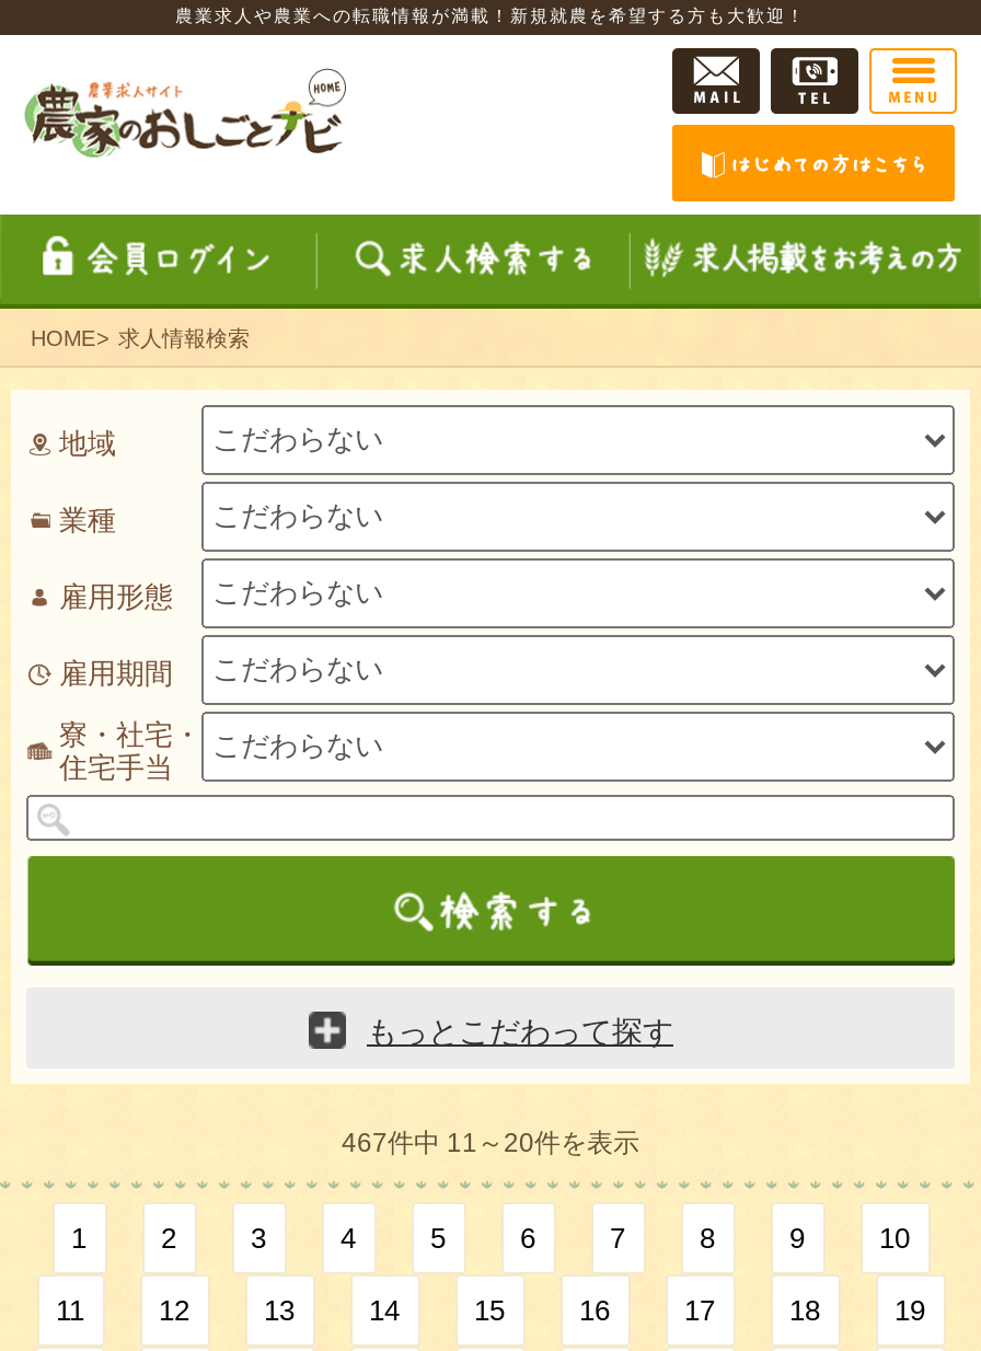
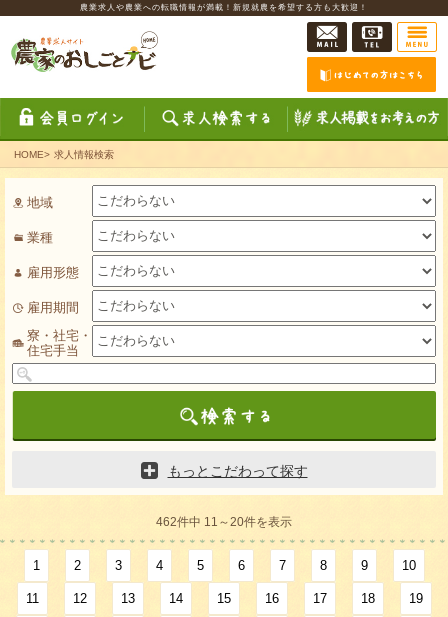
- 467件中 11～20件を表示
+ 462件中 11～20件を表示
